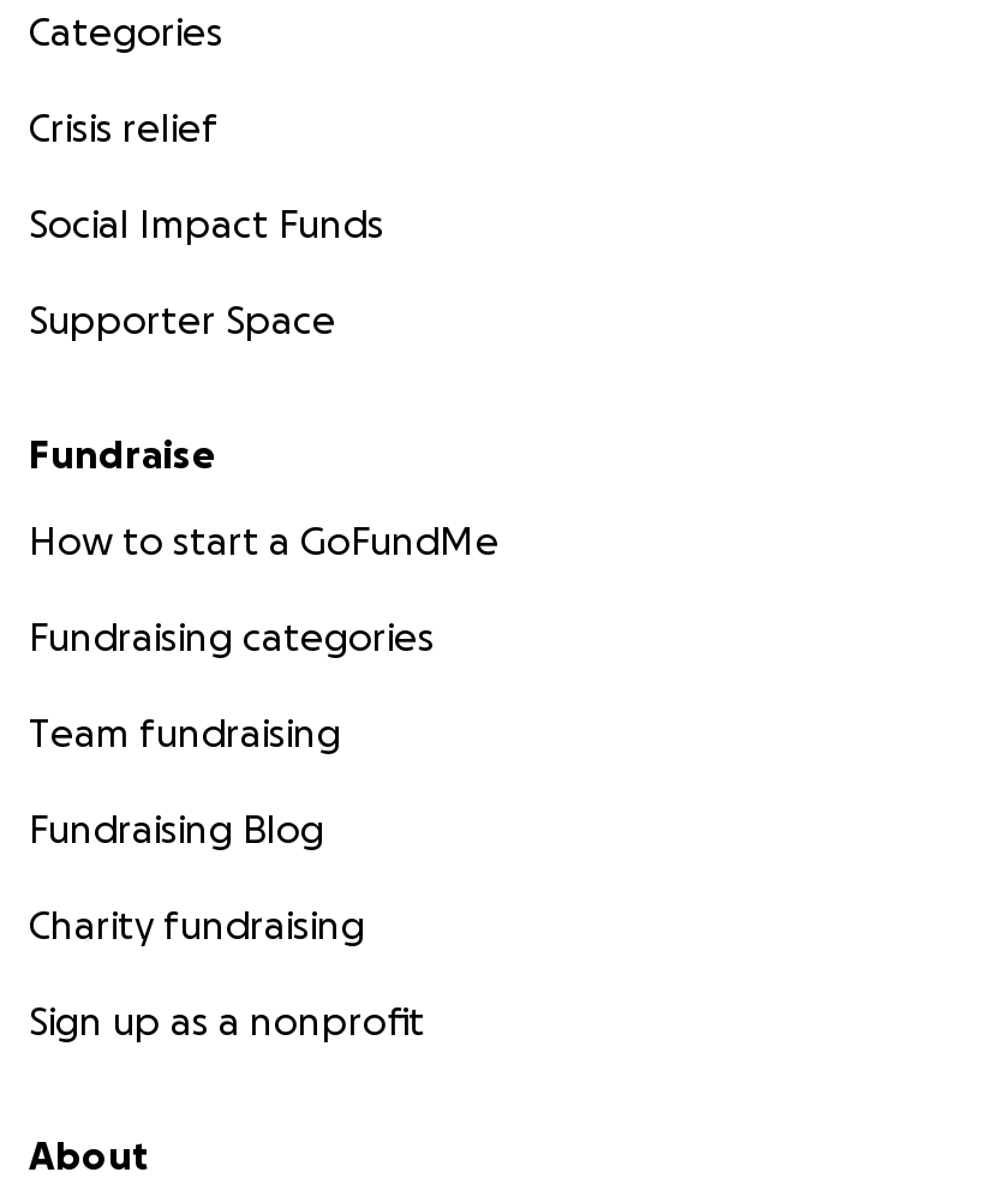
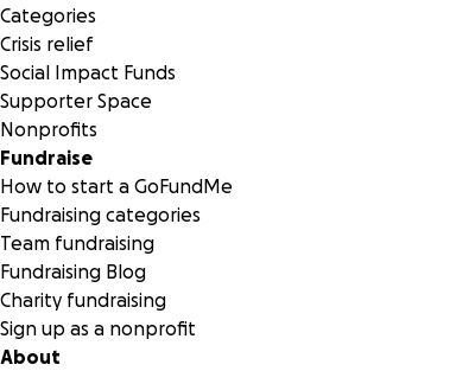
+ Nonprofits
